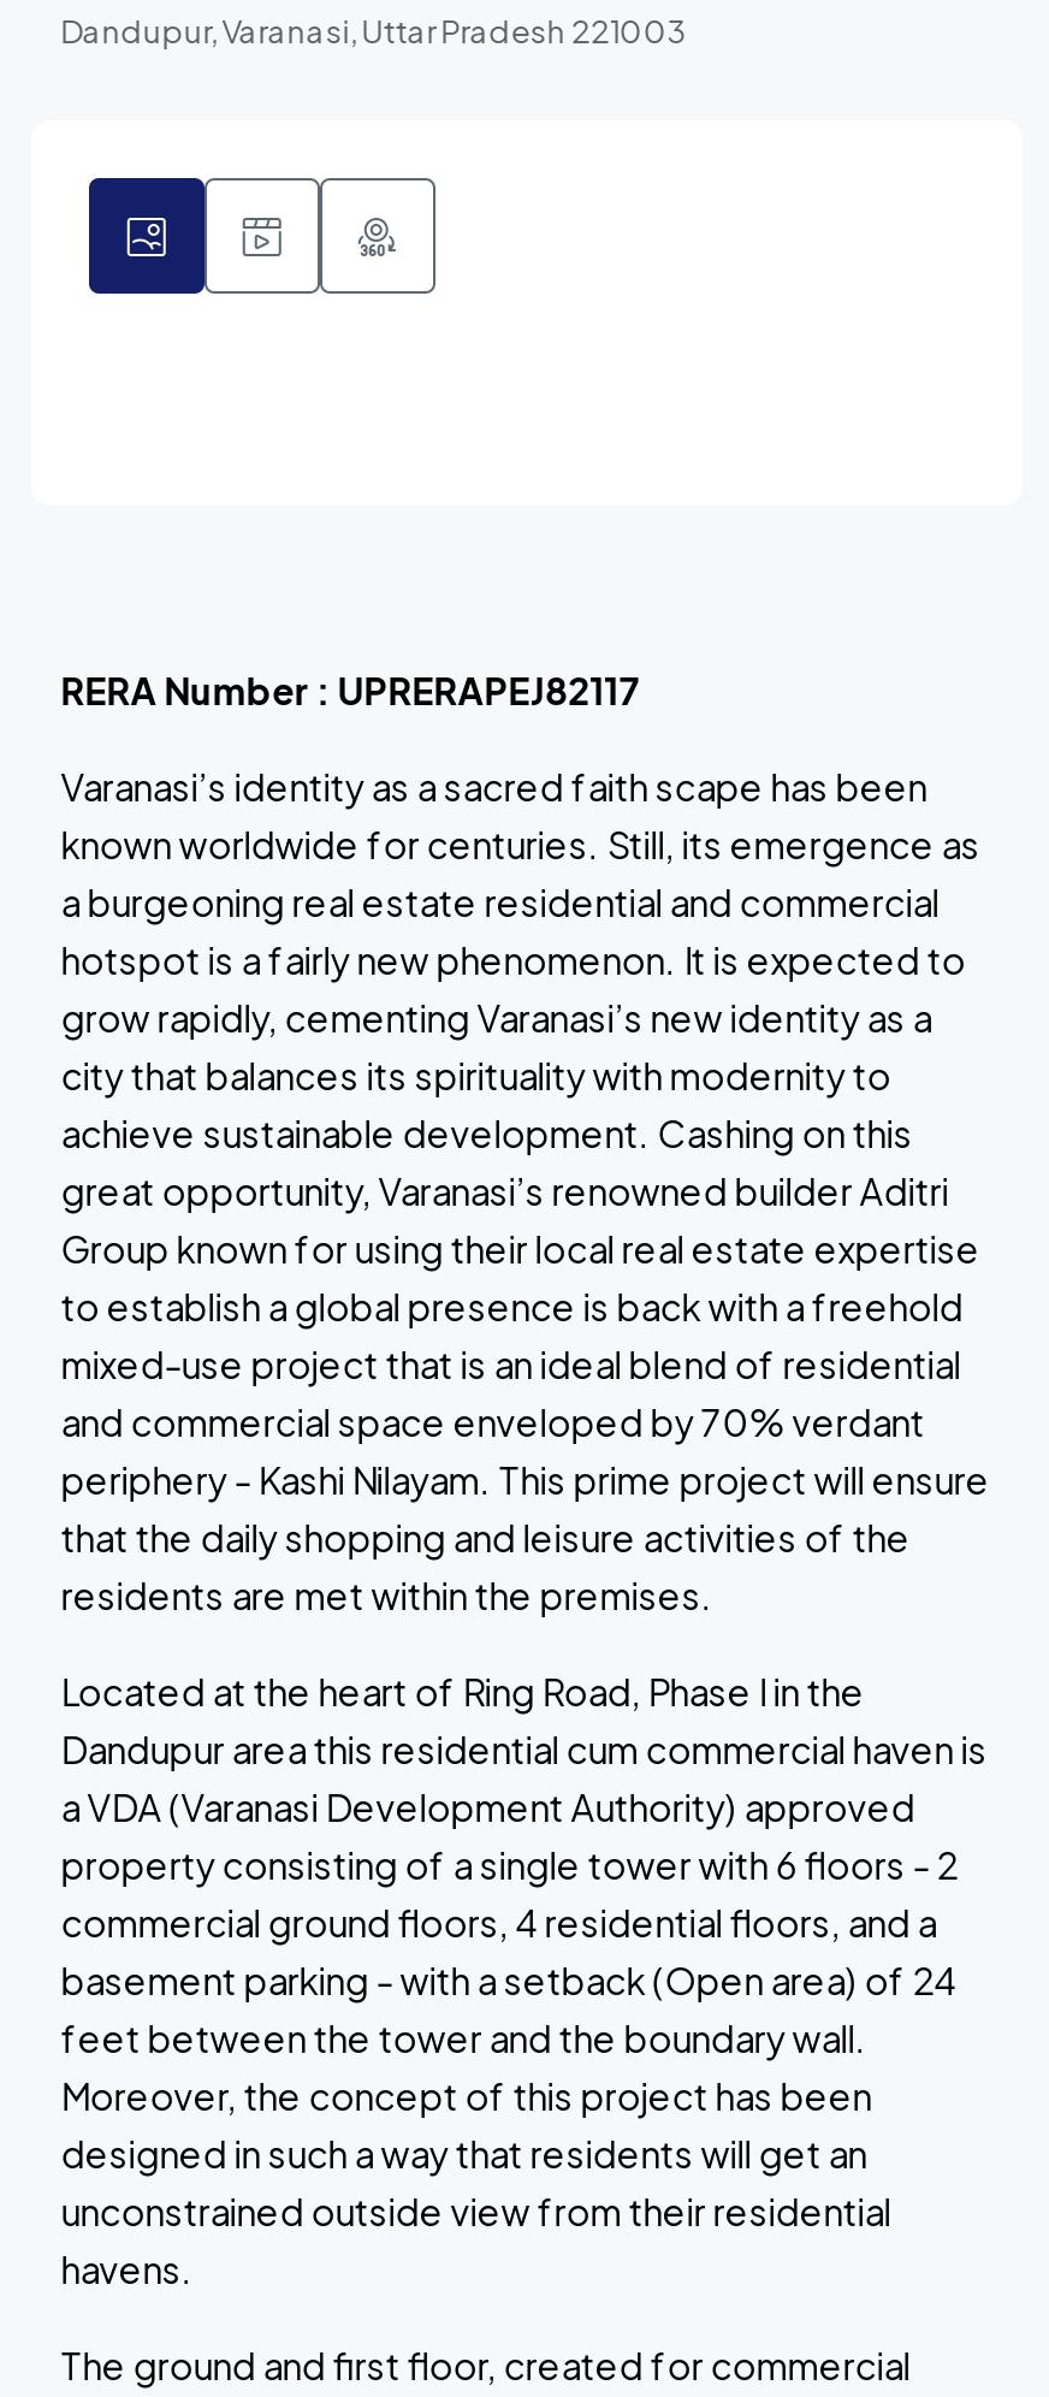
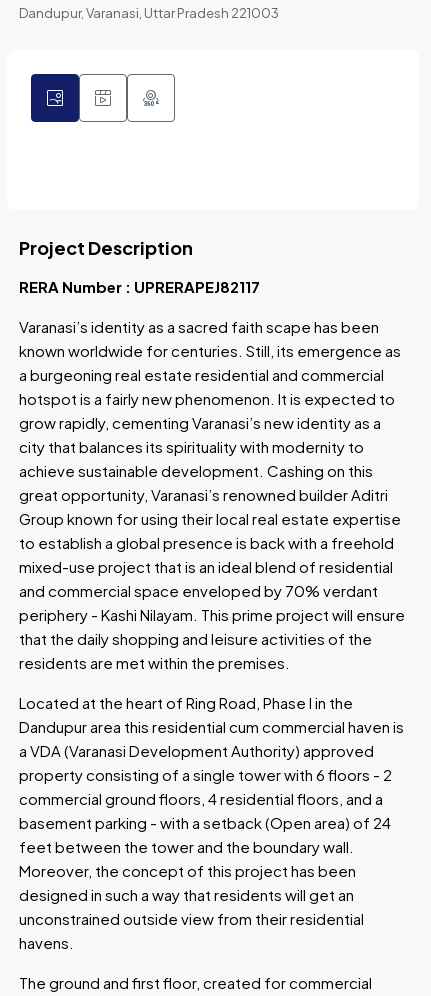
+ Project Description
